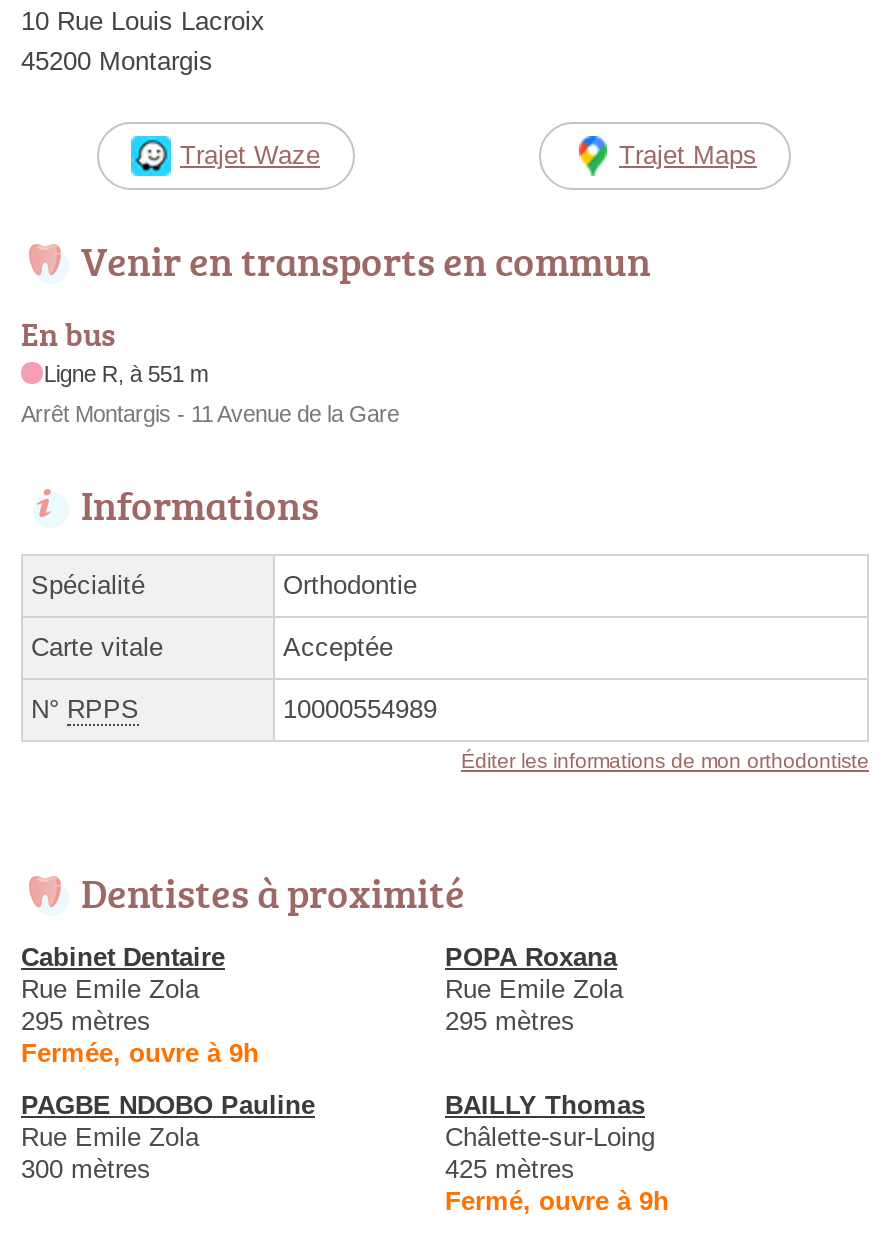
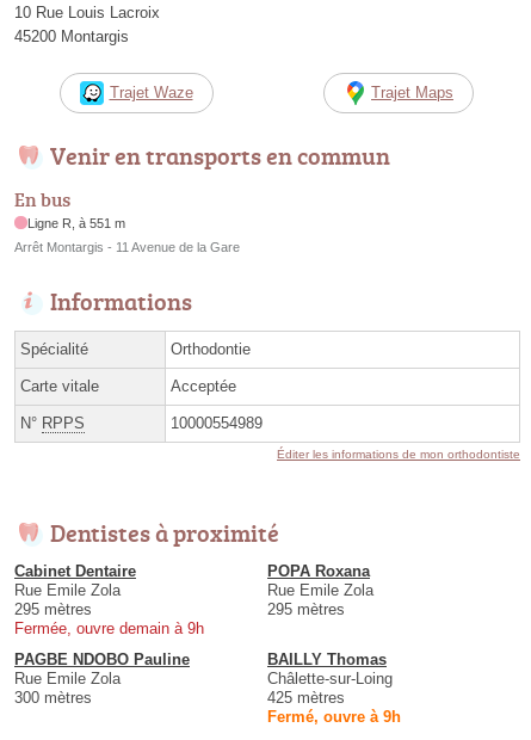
- Fermée, ouvre à 9h
+ Fermée, ouvre demain à 9h
